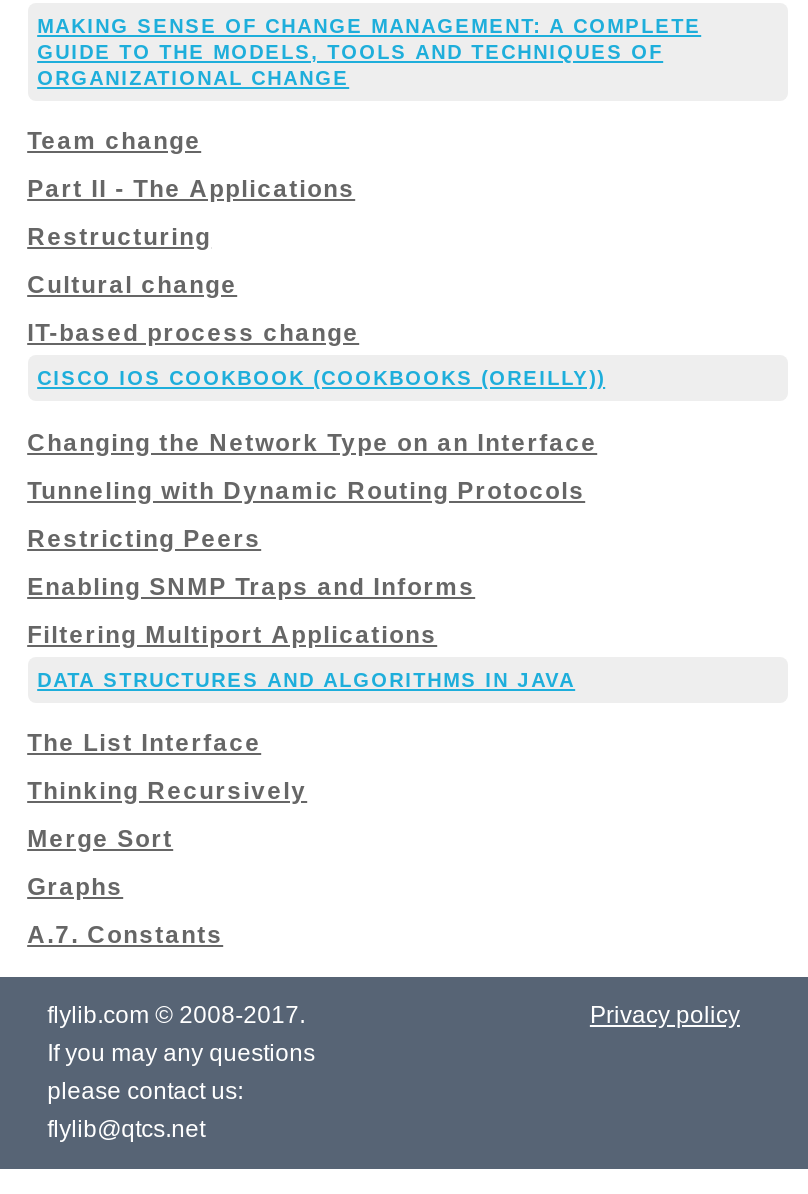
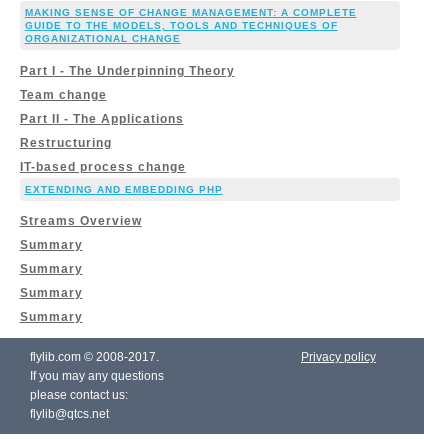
+ Part I - The Underpinning Theory

moved down: Team change | Part II - The Applications | Restructuring

- Cultural change

- CISCO IOS COOKBOOK (COOKBOOKS (OREILLY))
- Changing the Network Type on an Interface
- Tunneling with Dynamic Routing Protocols
- Restricting Peers
- Enabling SNMP Traps and Informs
- Filtering Multiport Applications
- DATA STRUCTURES AND ALGORITHMS IN JAVA
- The List Interface
- Thinking Recursively
- Merge Sort
- Graphs
- A.7. Constants
+ EXTENDING AND EMBEDDING PHP
+ Streams Overview
+ Summary
+ Summary
+ Summary
+ Summary
